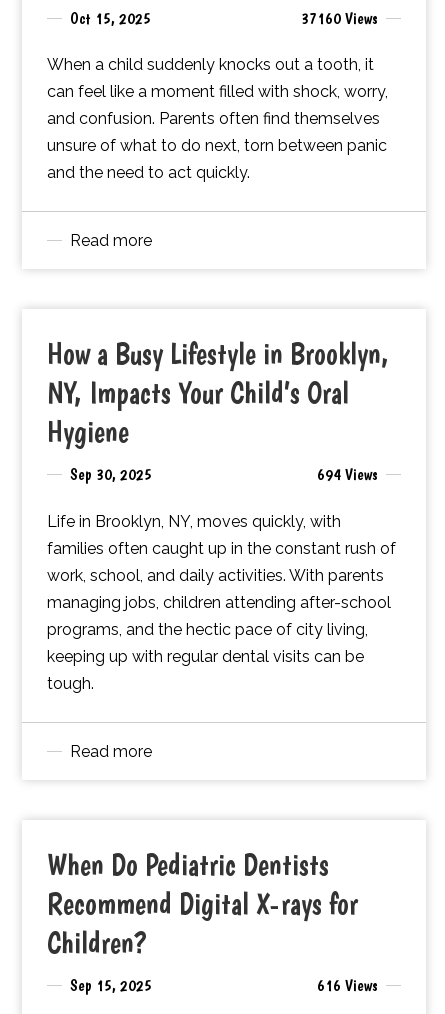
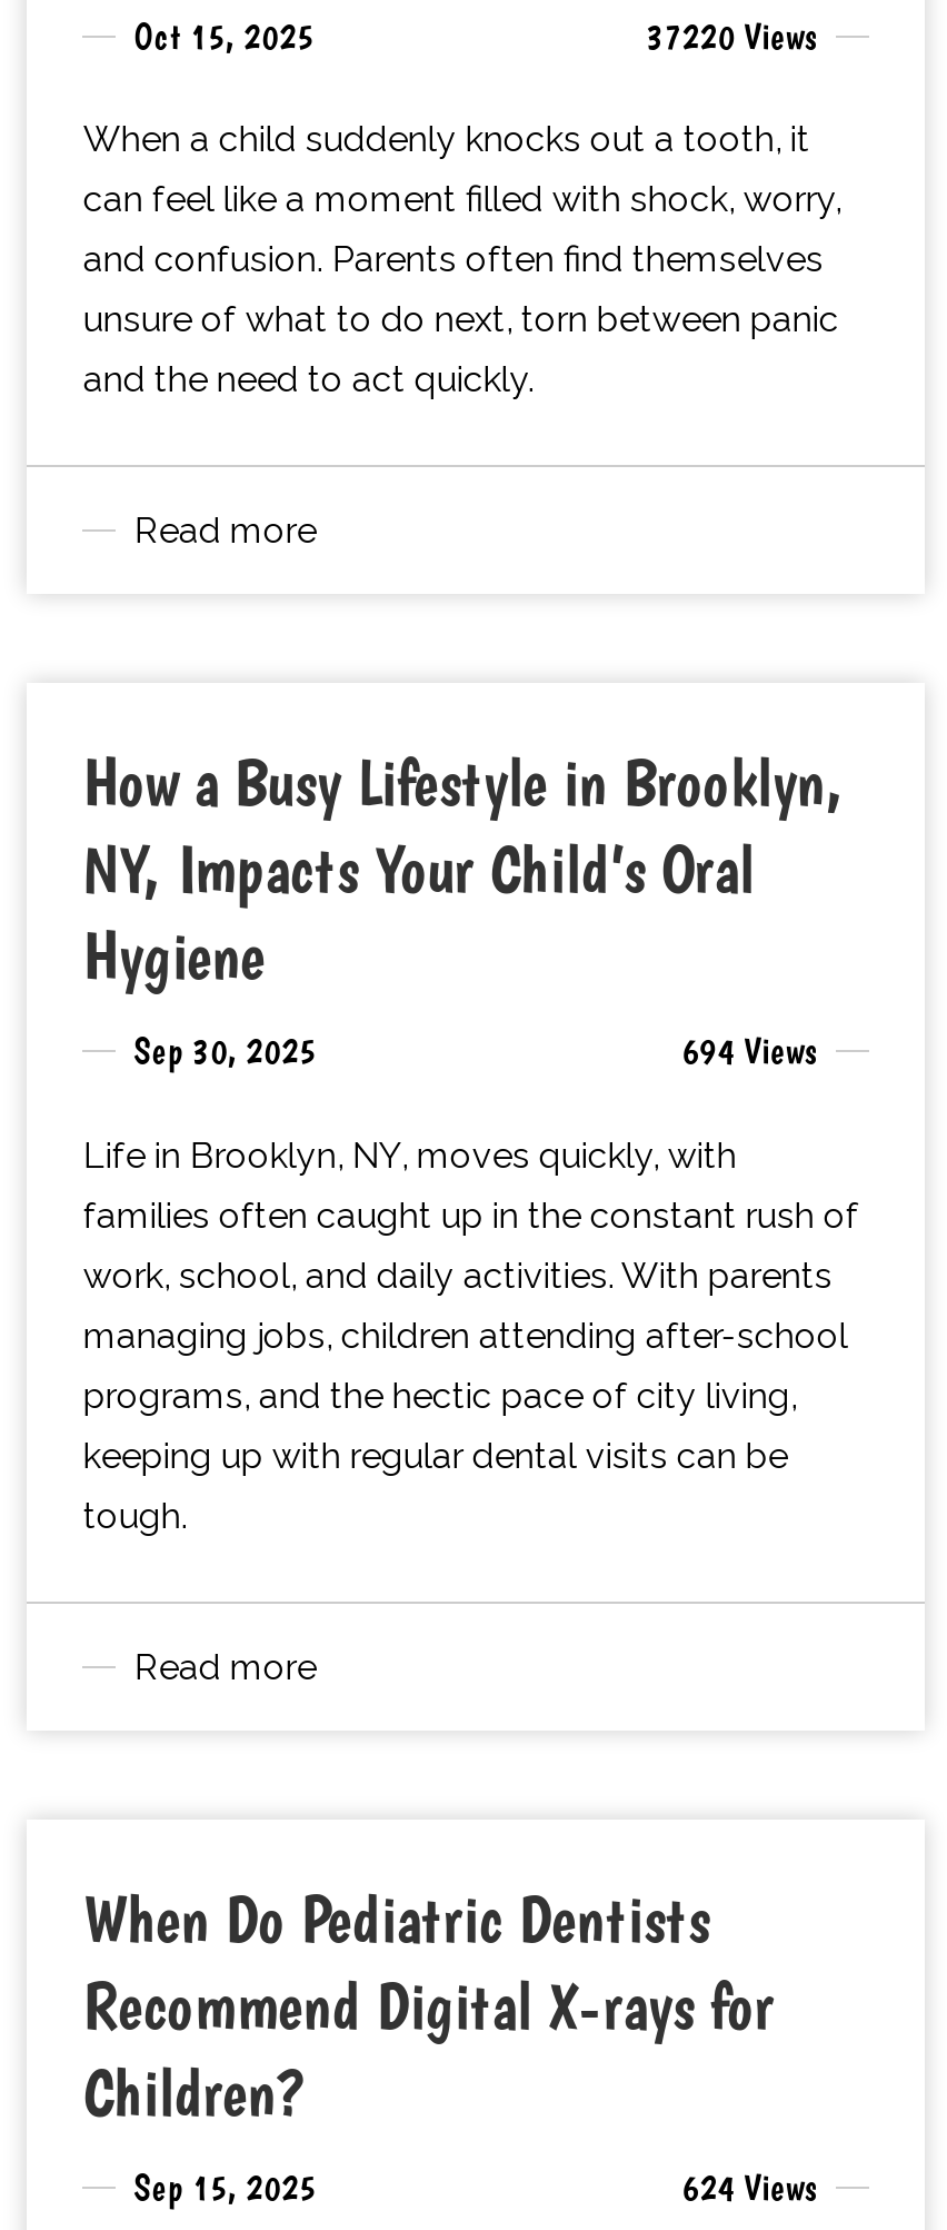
- 37160 Views
+ 37220 Views

- 616 Views
+ 624 Views
